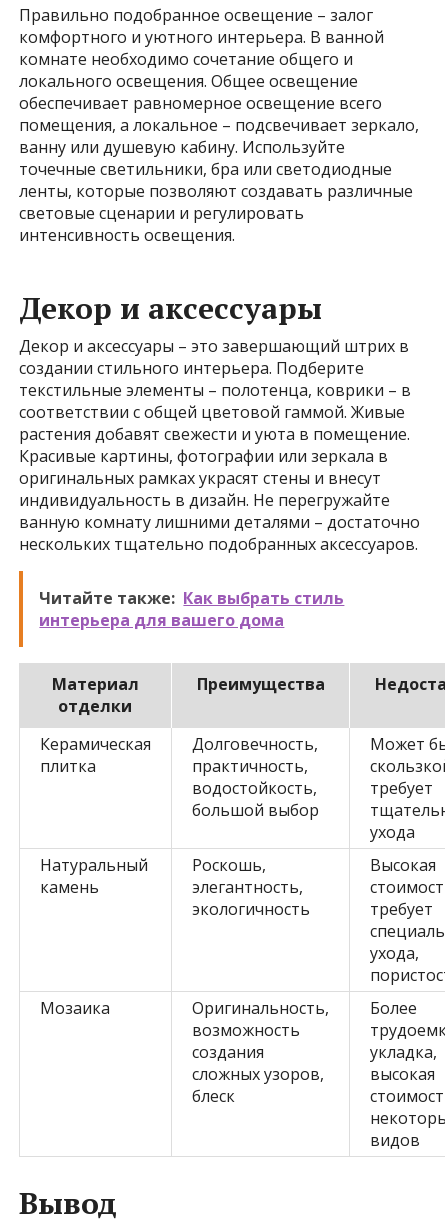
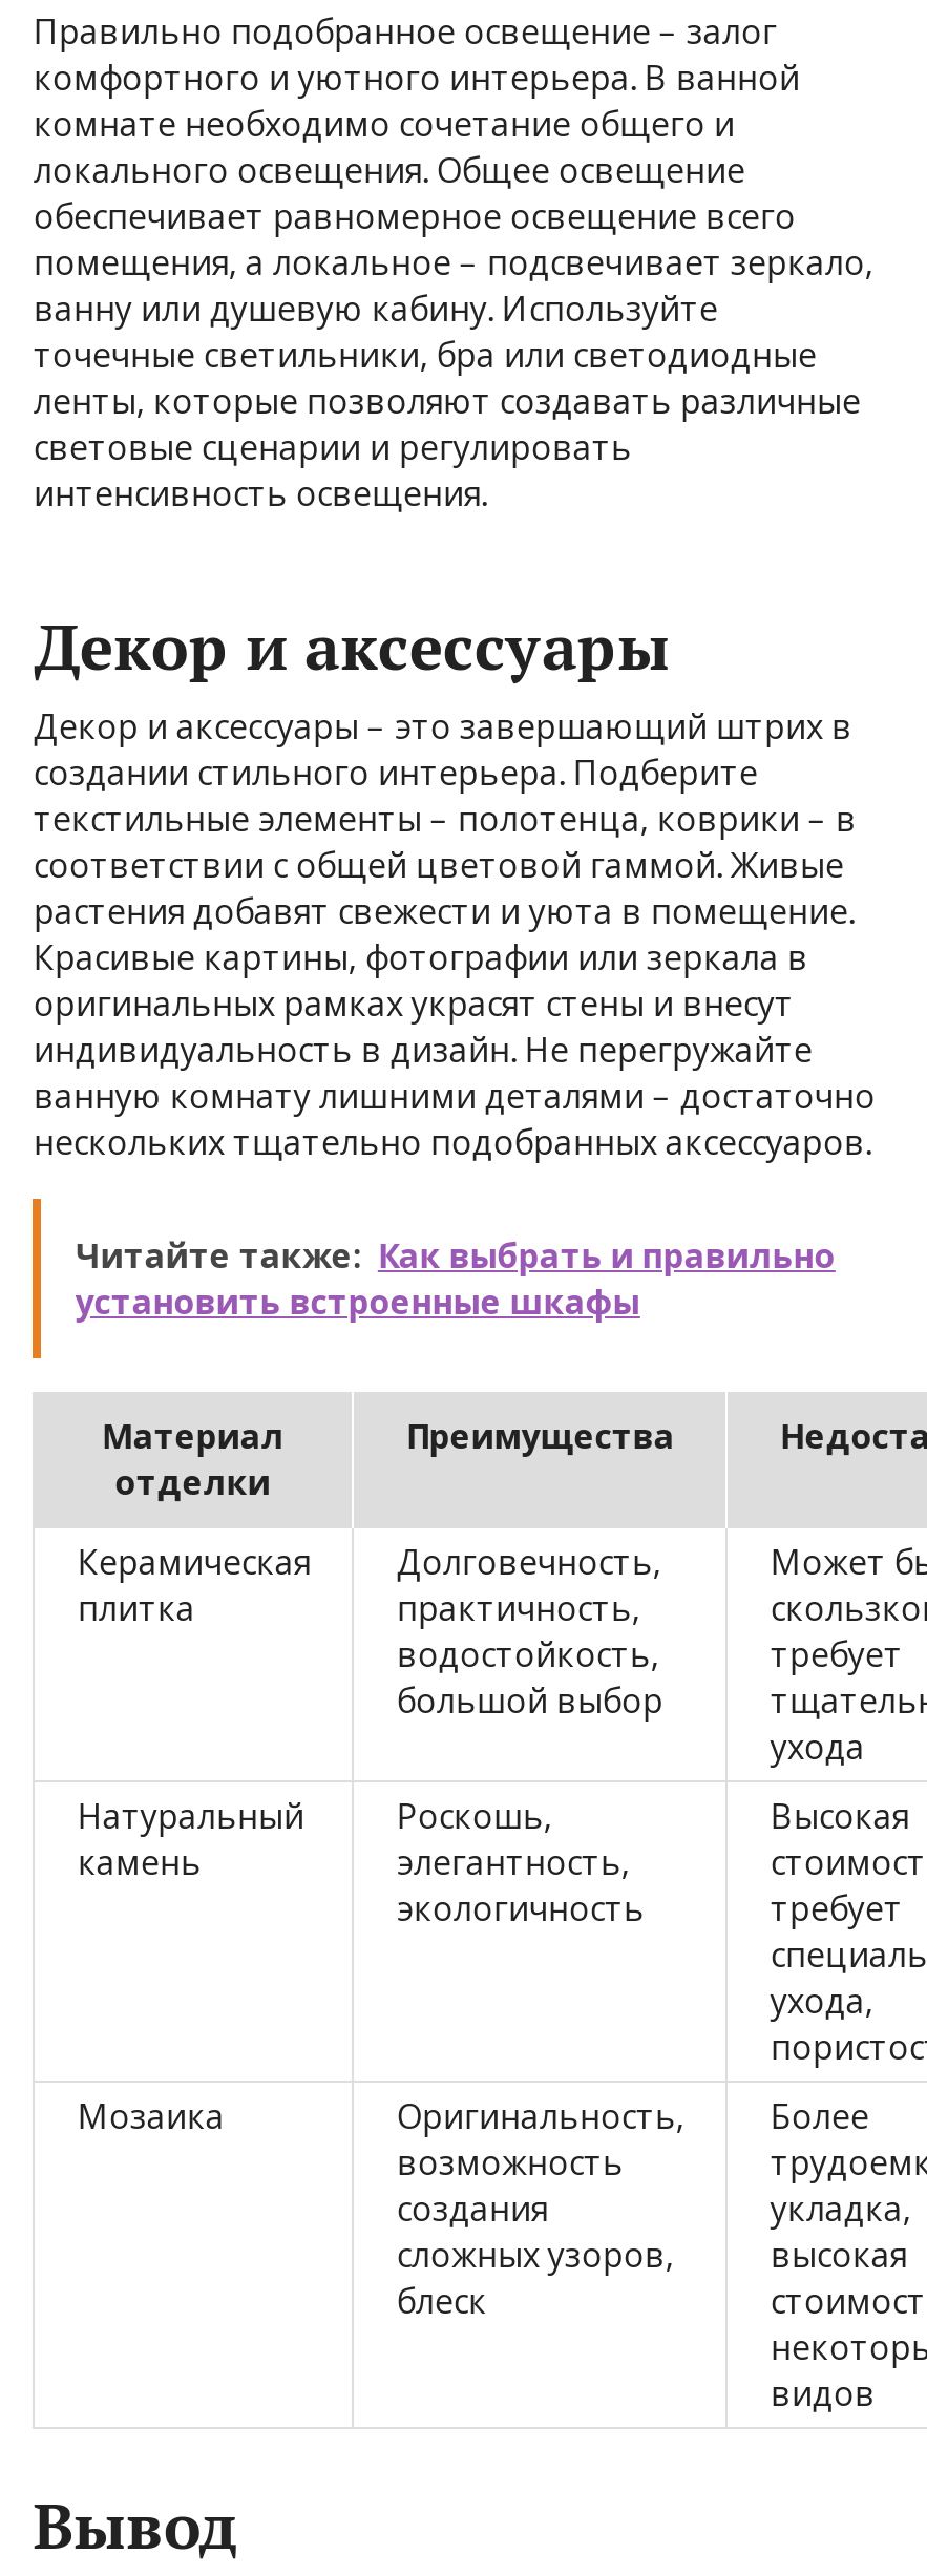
- Читайте также: Как выбрать стиль
- интерьера для вашего дома
+ Читайте также: Как выбрать и правильно
+ установить встроенные шкафы
